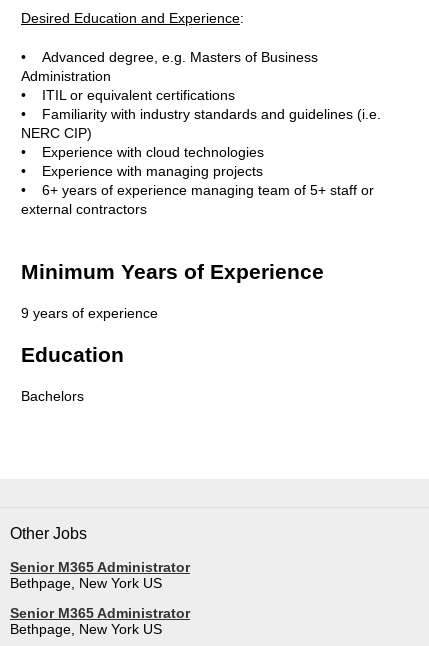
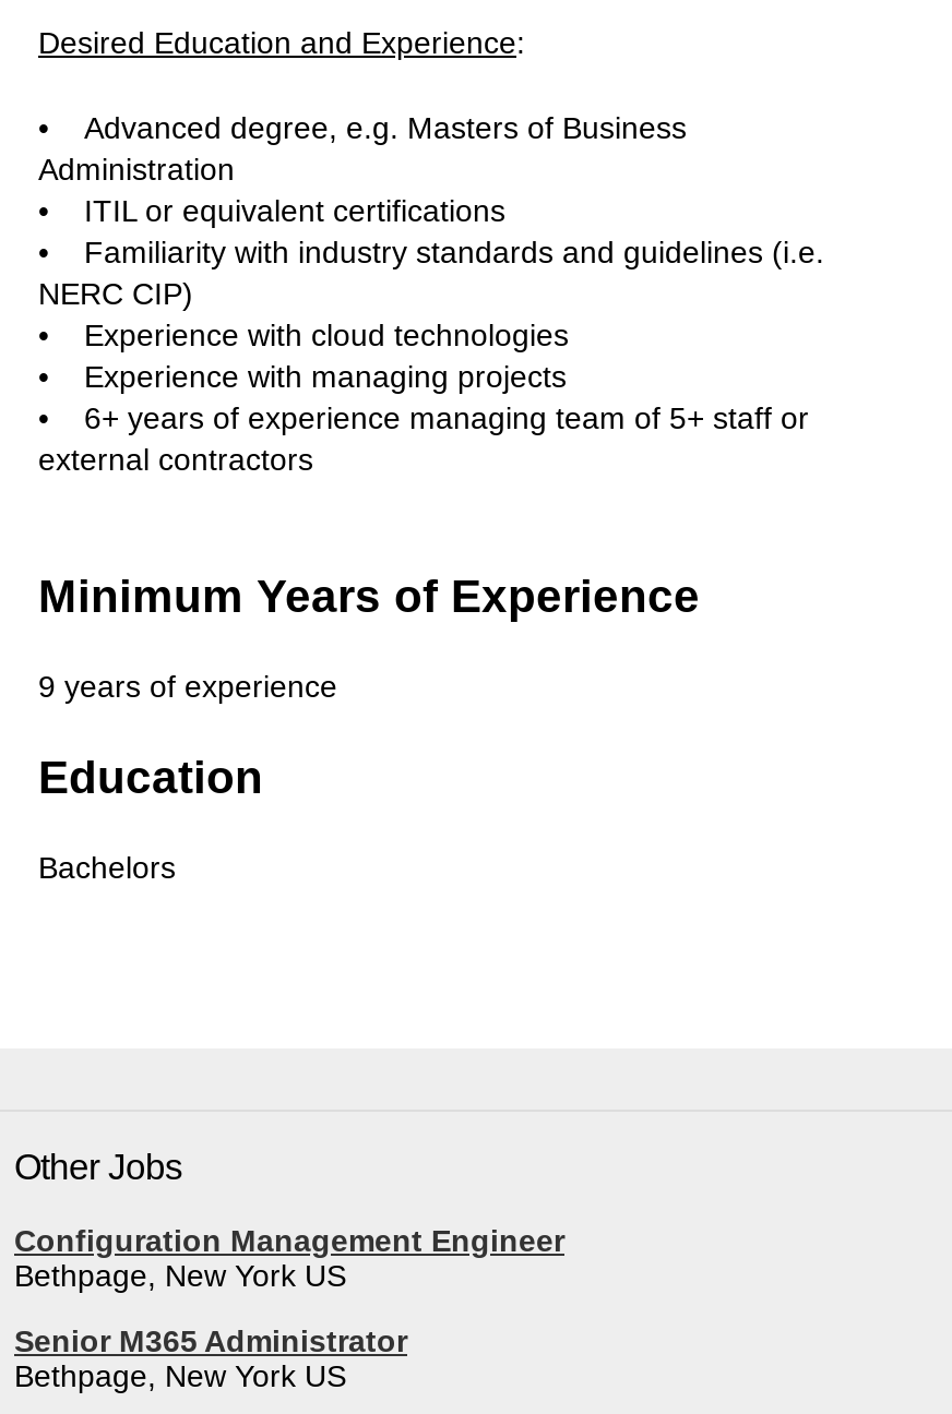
- Senior M365 Administrator
+ Configuration Management Engineer
